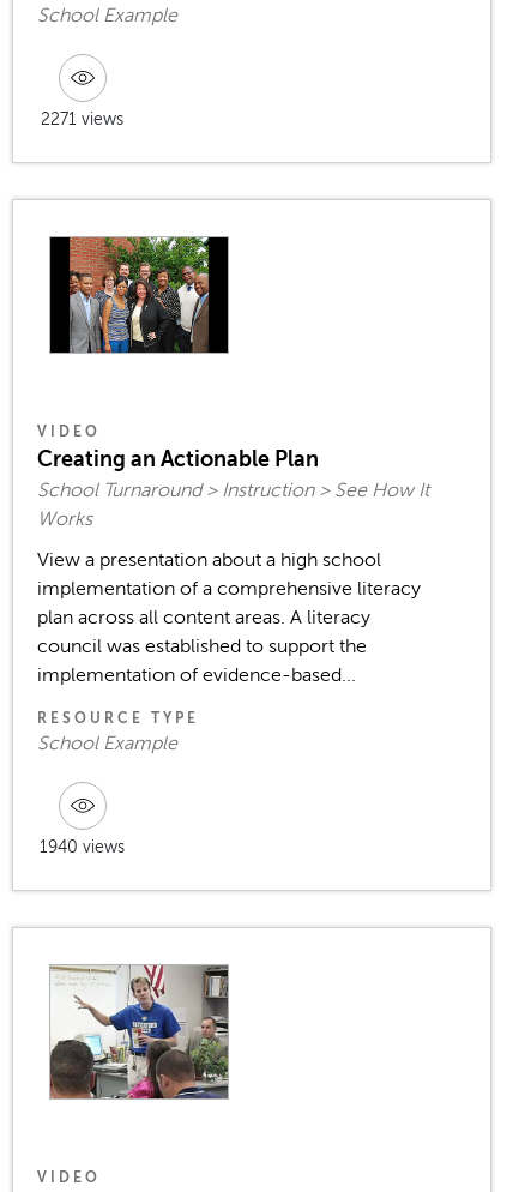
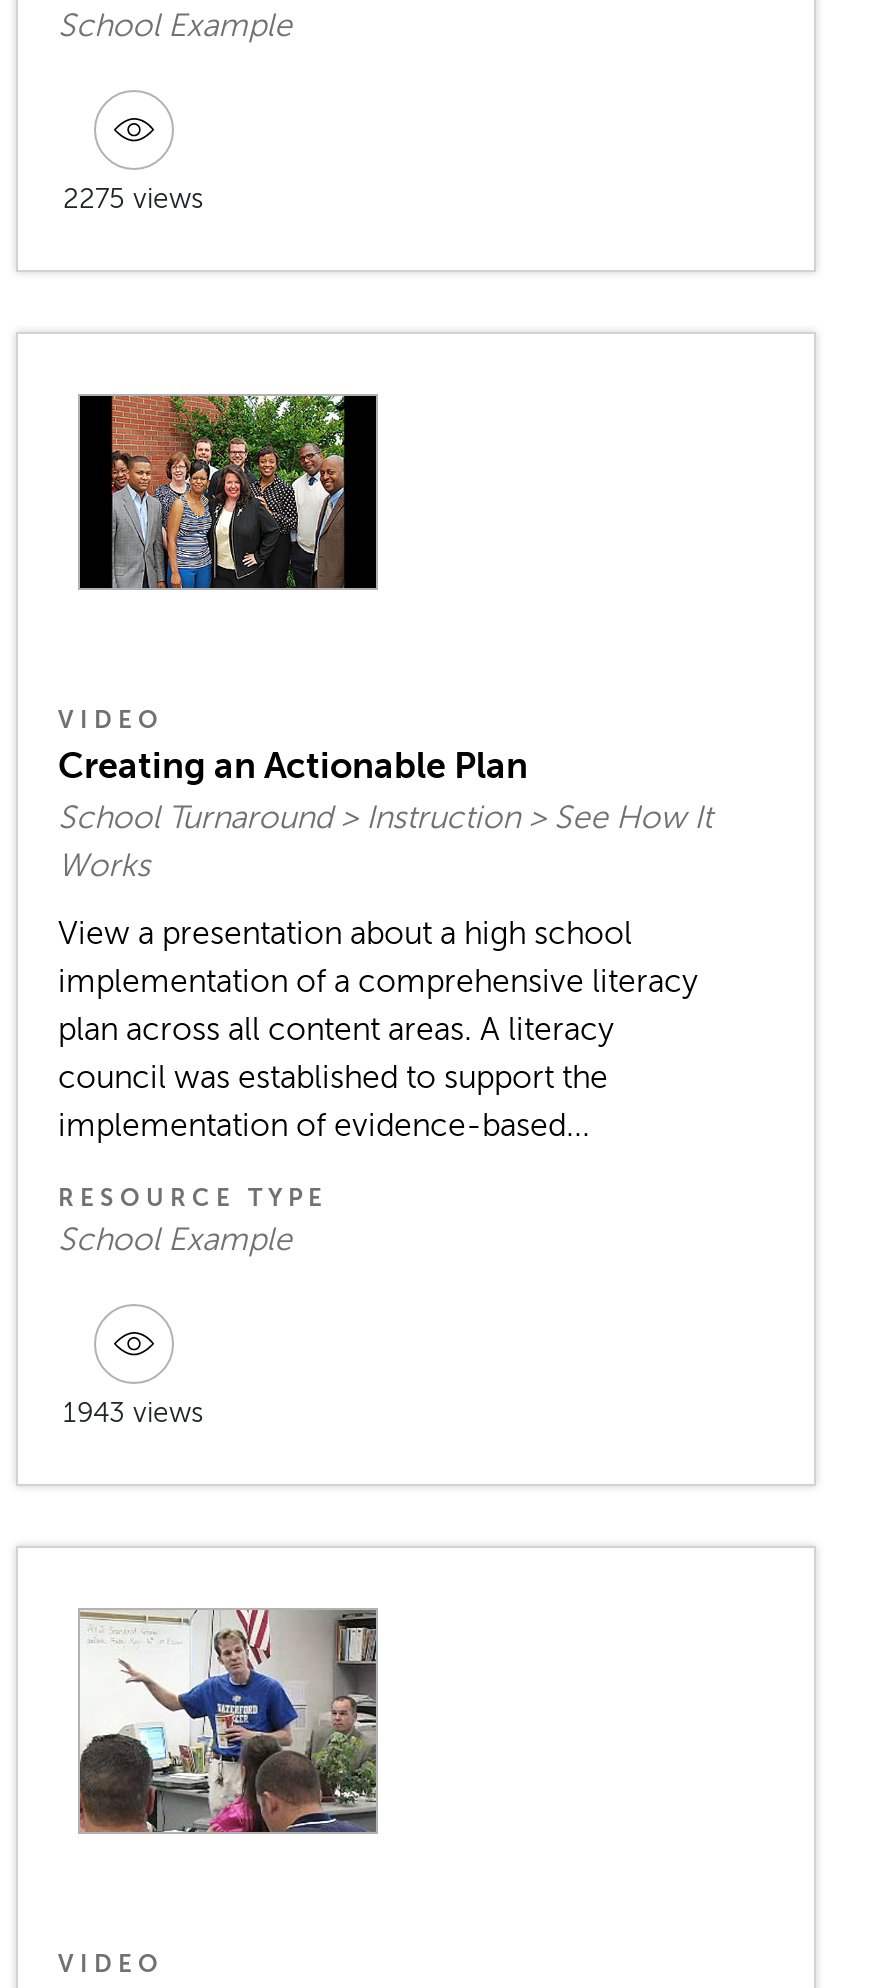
- 2271 views
+ 2275 views

- 1940 views
+ 1943 views
